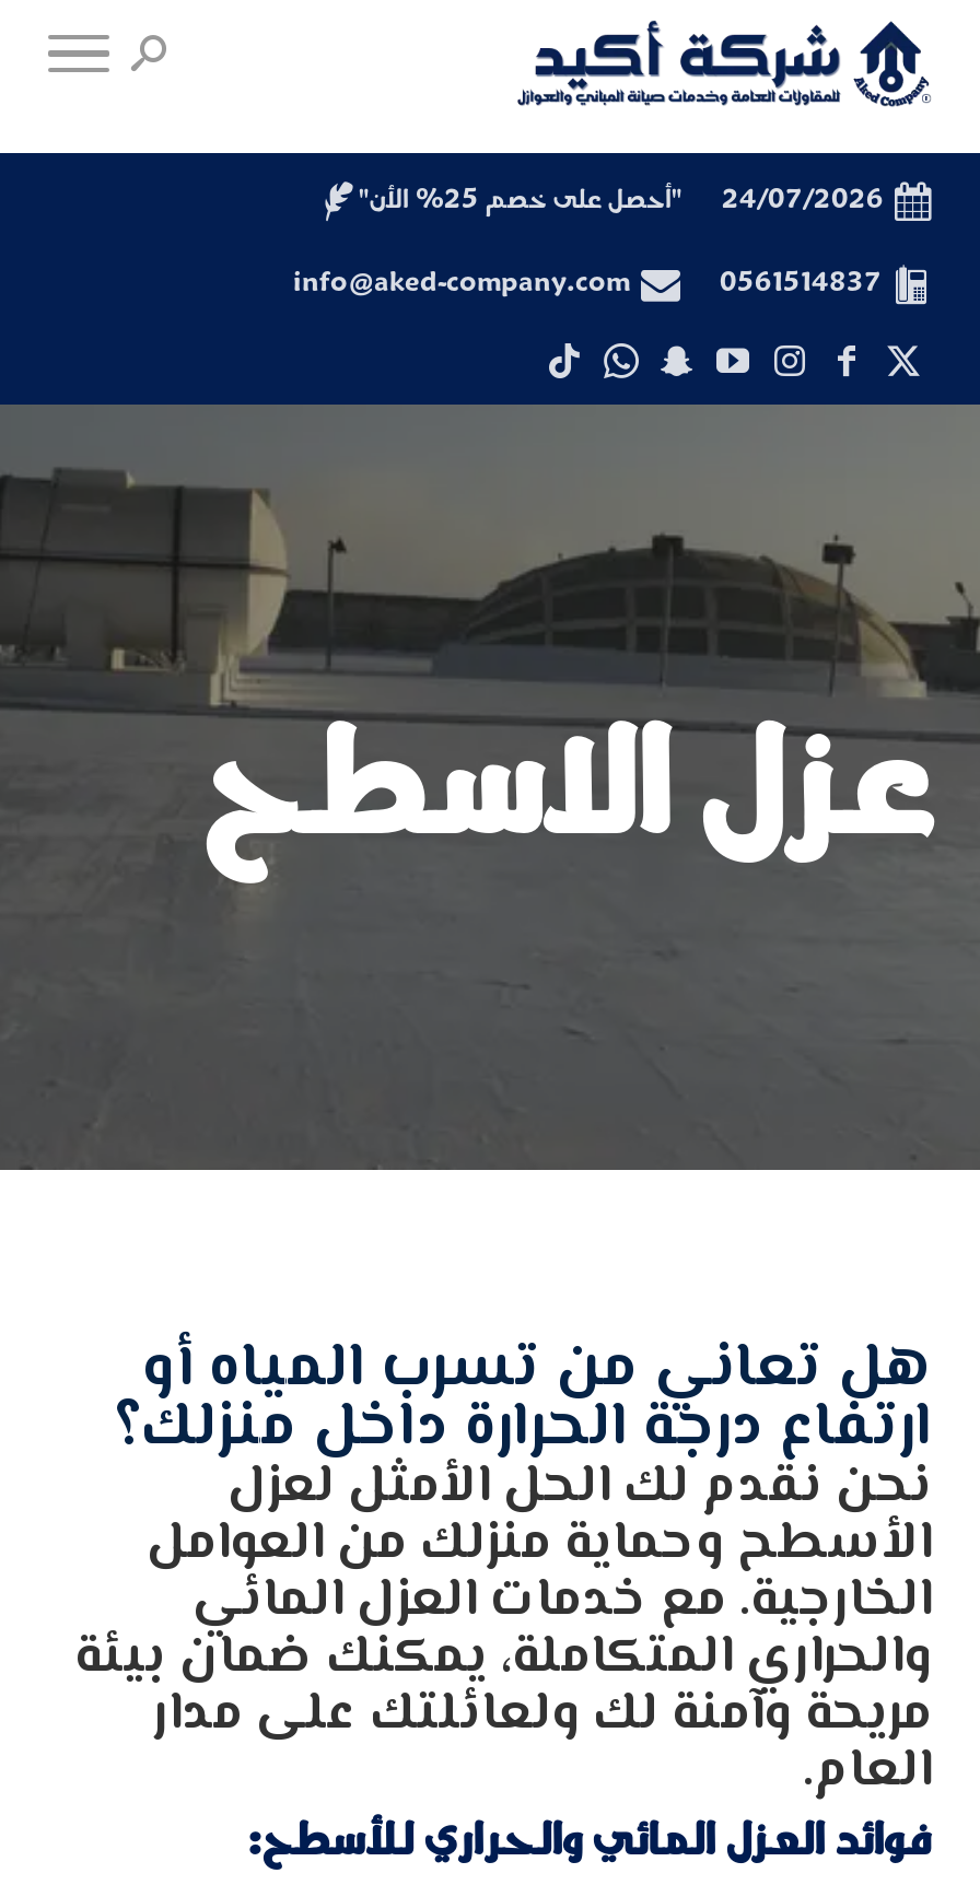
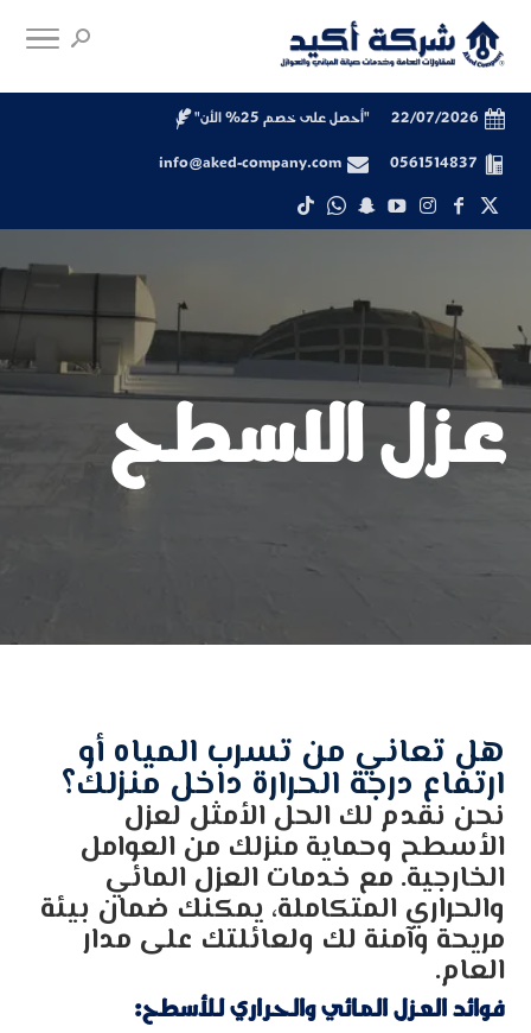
- 24/07/2026
+ 22/07/2026
